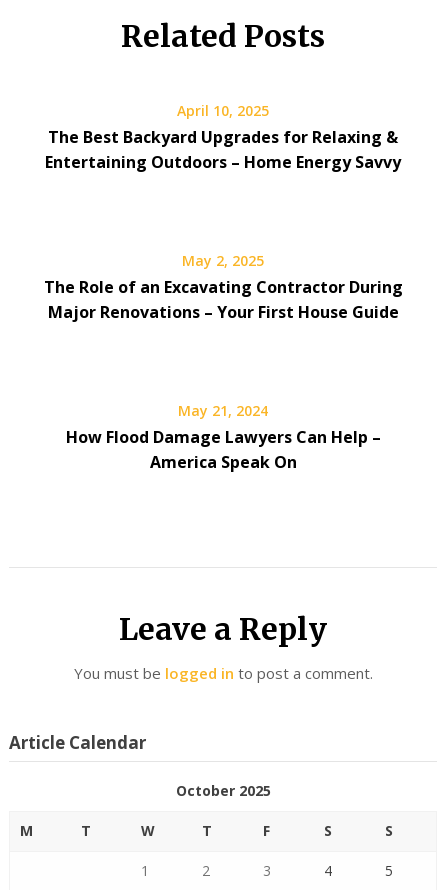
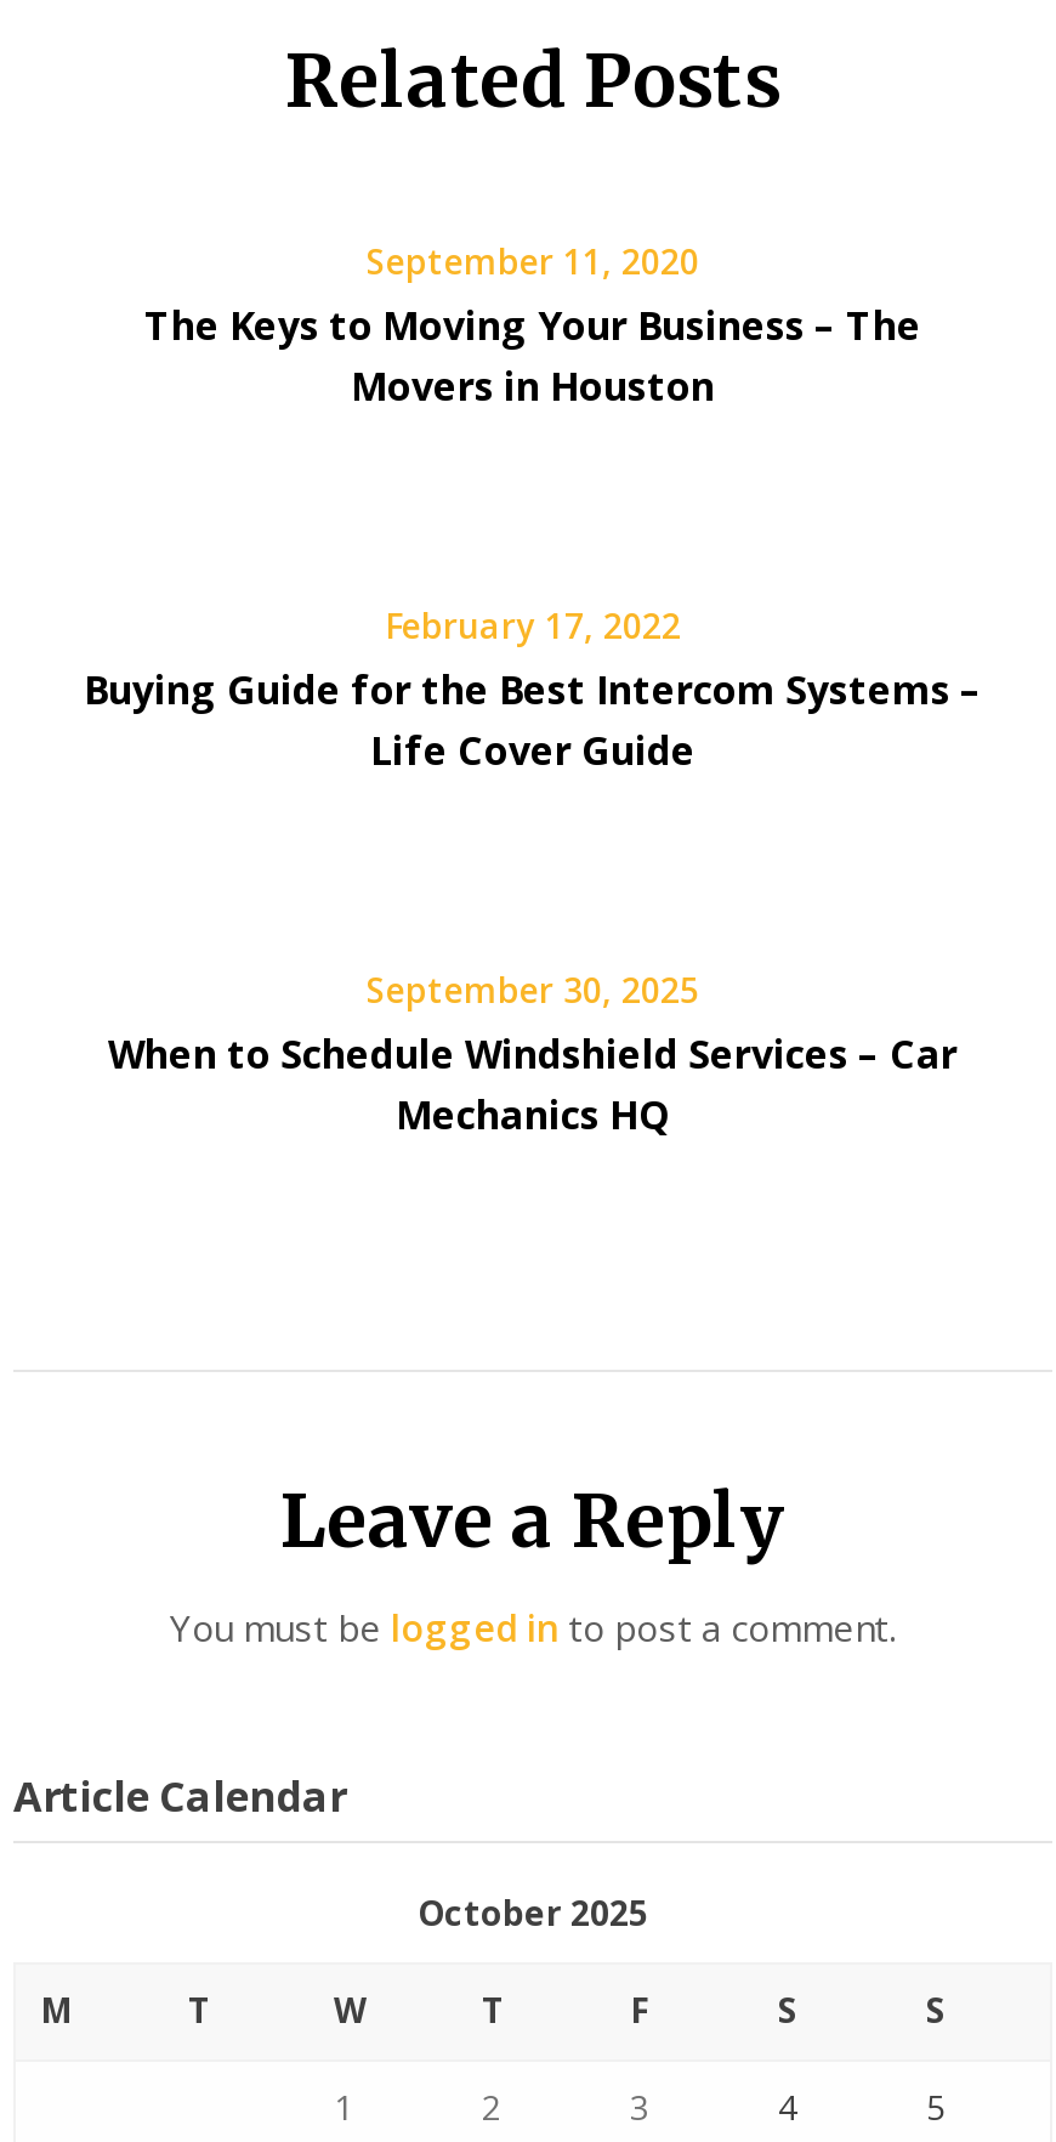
- April 10, 2025
- The Best Backyard Upgrades for Relaxing &
- Entertaining Outdoors – Home Energy Savvy
+ September 11, 2020
+ The Keys to Moving Your Business – The
+ Movers in Houston

- May 2, 2025
- The Role of an Excavating Contractor During
- Major Renovations – Your First House Guide
+ February 17, 2022
+ Buying Guide for the Best Intercom Systems –
+ Life Cover Guide

- May 21, 2024
- How Flood Damage Lawyers Can Help –
- America Speak On
+ September 30, 2025
+ When to Schedule Windshield Services – Car
+ Mechanics HQ
